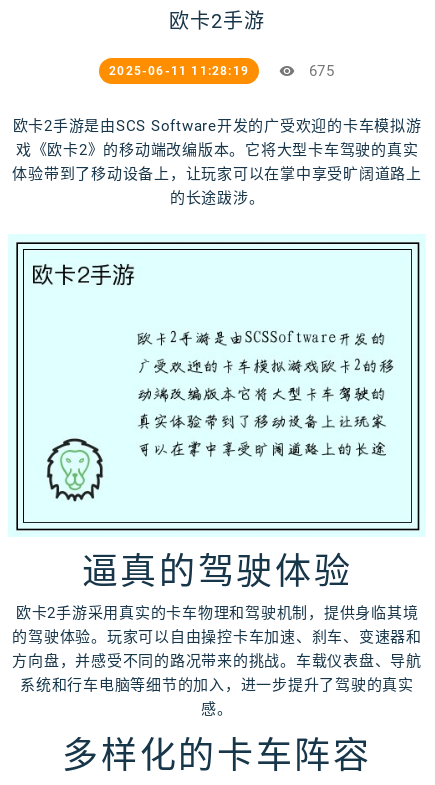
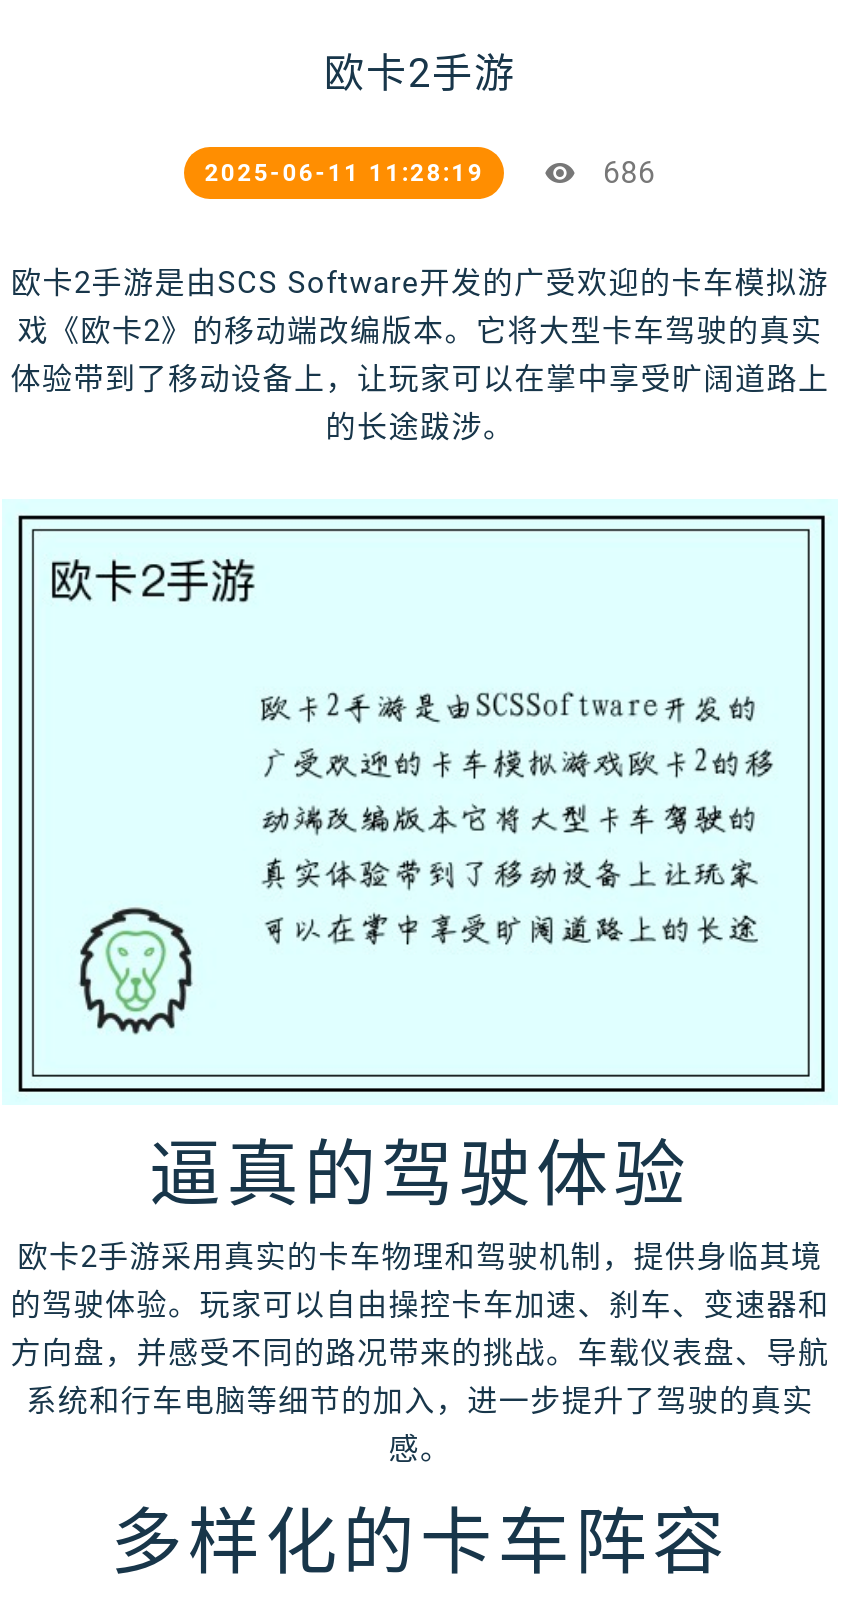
- 675
+ 686
